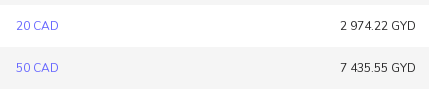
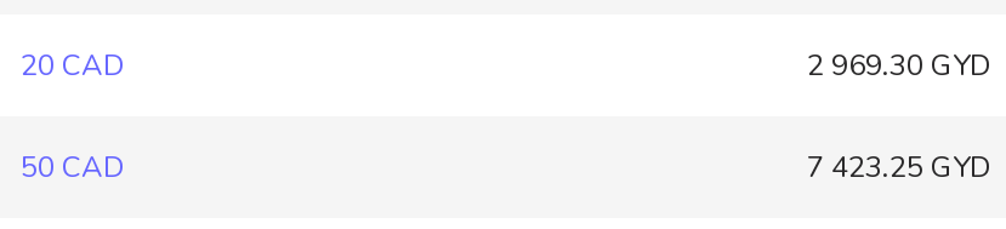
- 2 974.22 GYD
+ 2 969.30 GYD

- 7 435.55 GYD
+ 7 423.25 GYD
